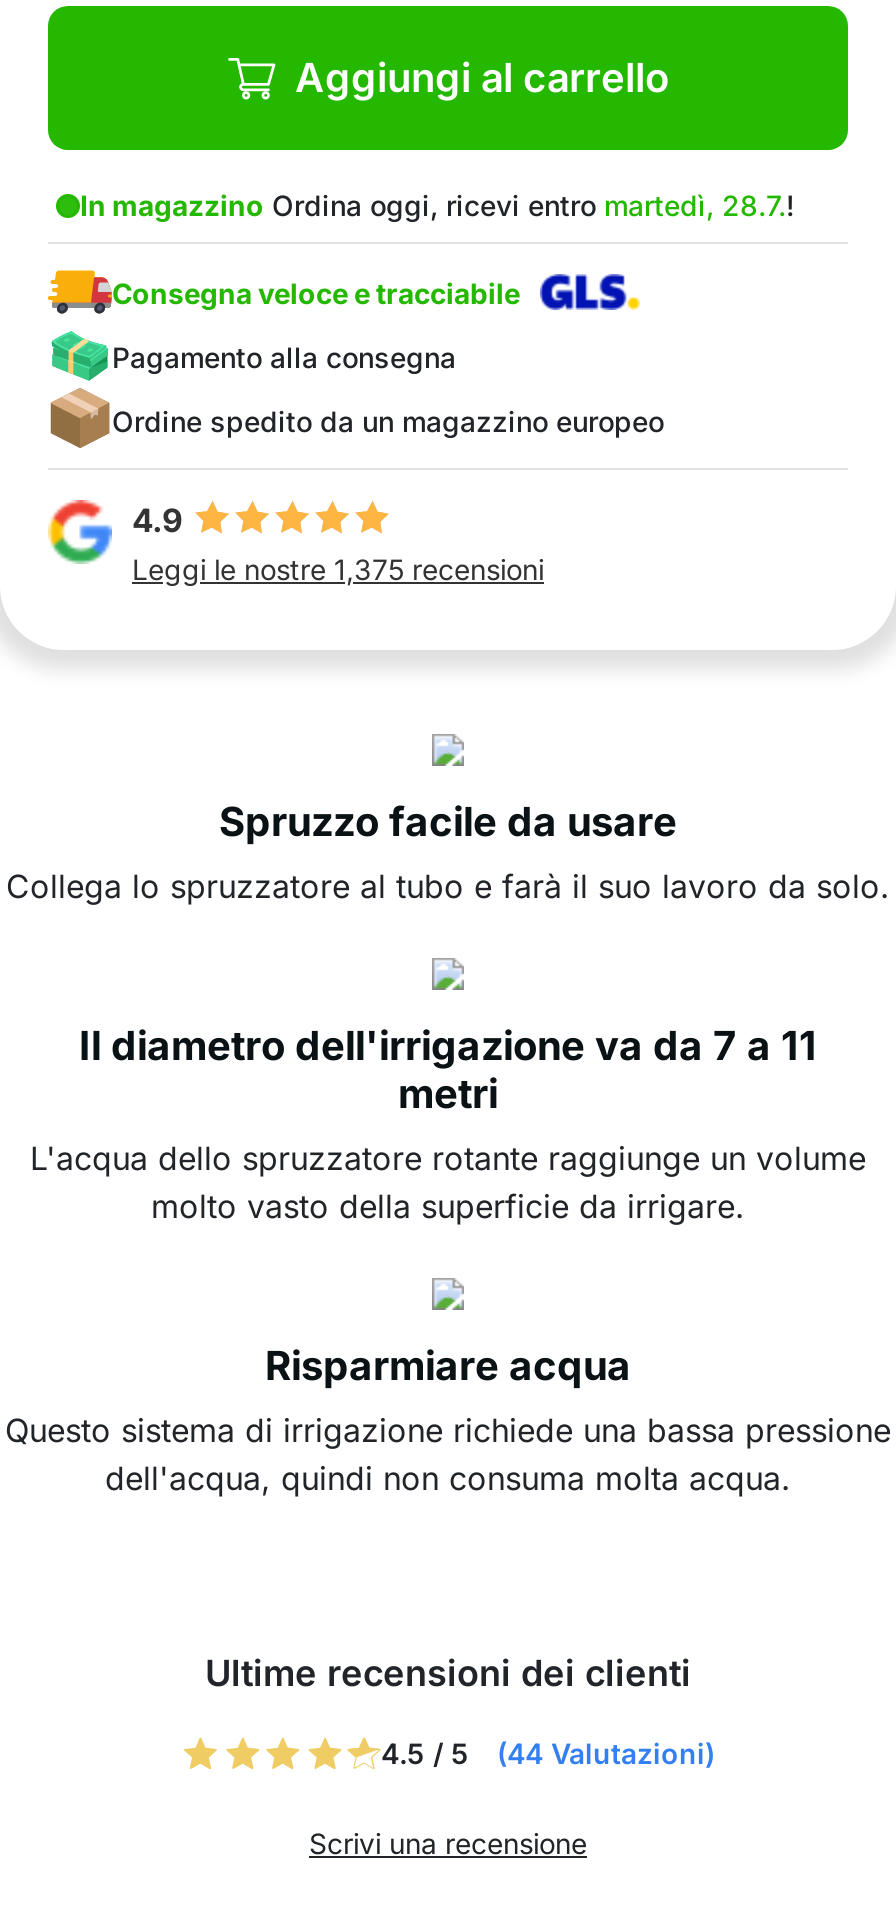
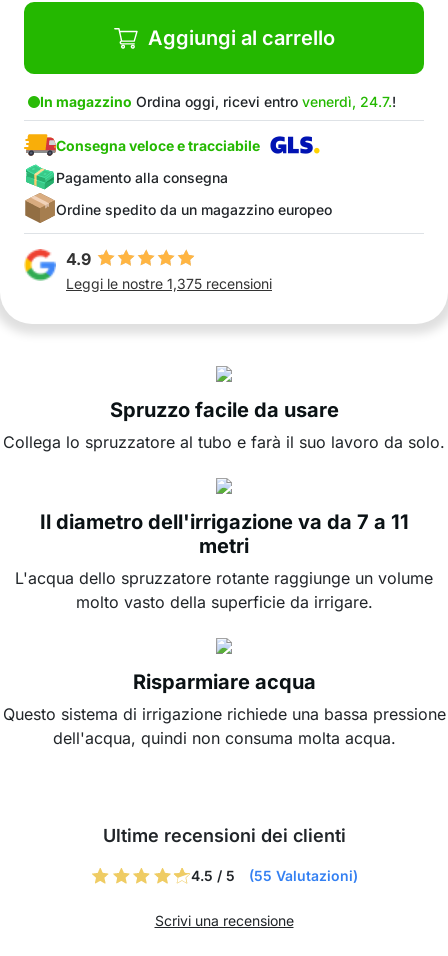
- In magazzino Ordina oggi, ricevi entro martedì, 28.7.!
+ In magazzino Ordina oggi, ricevi entro venerdì, 24.7.!

- 4.5 / 5 (44 Valutazioni)
+ 4.5 / 5 (55 Valutazioni)
